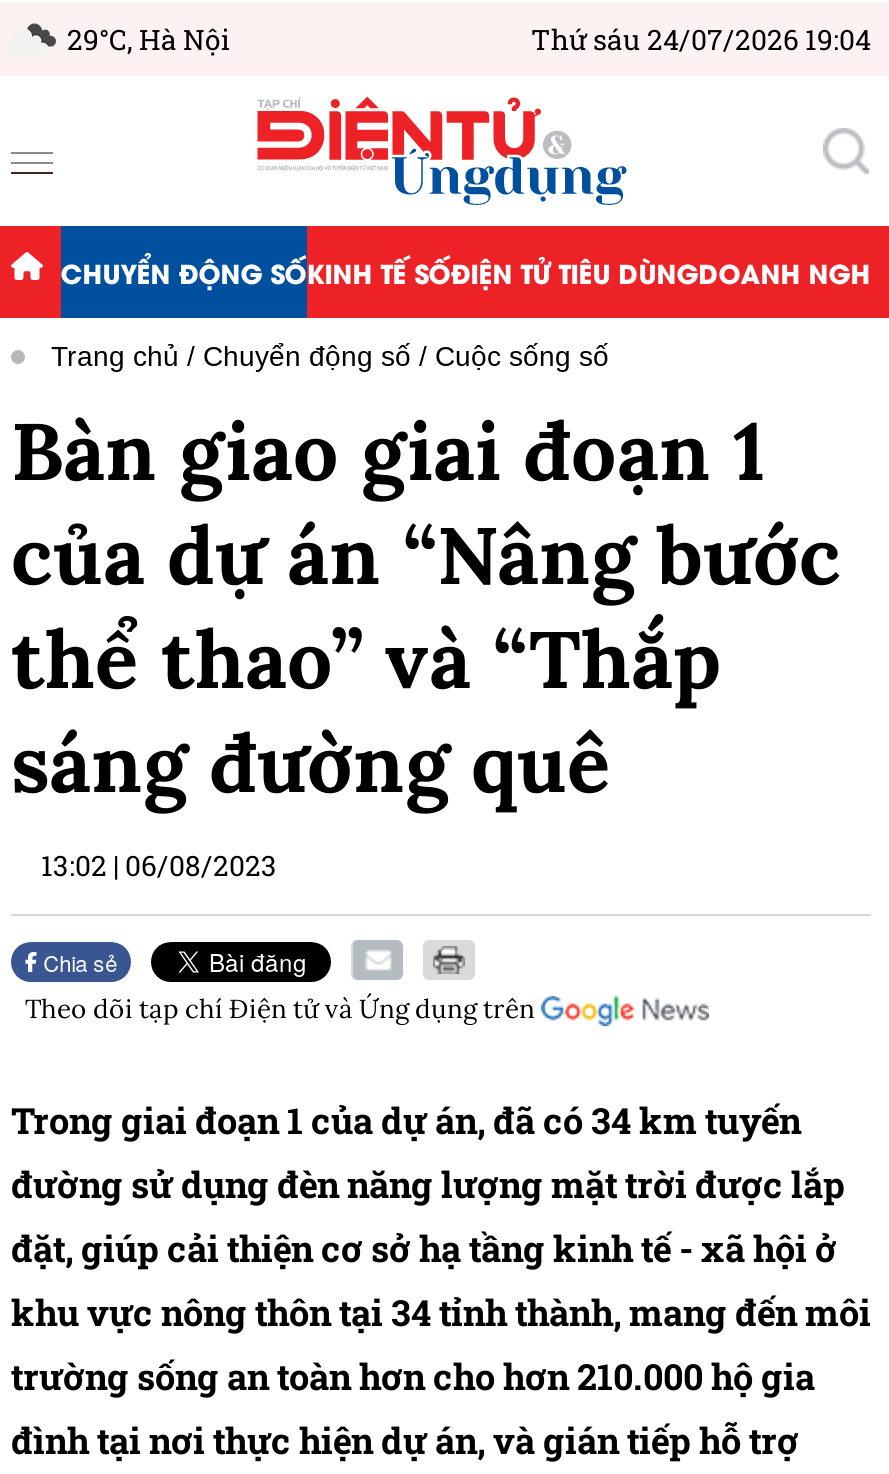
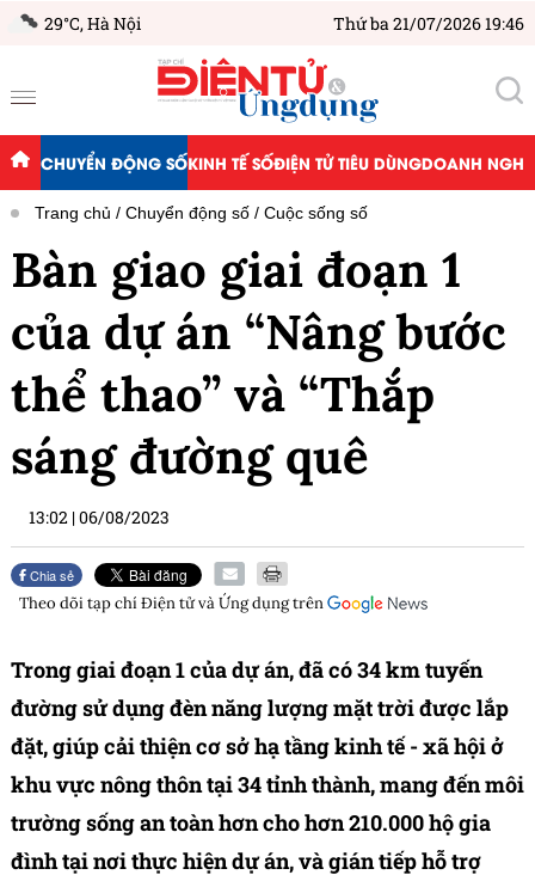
- Thứ sáu 24/07/2026 19:04
+ Thứ ba 21/07/2026 19:46
